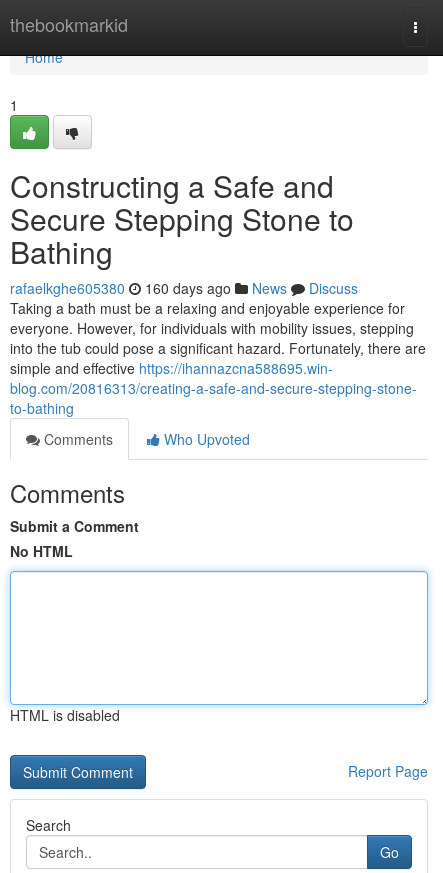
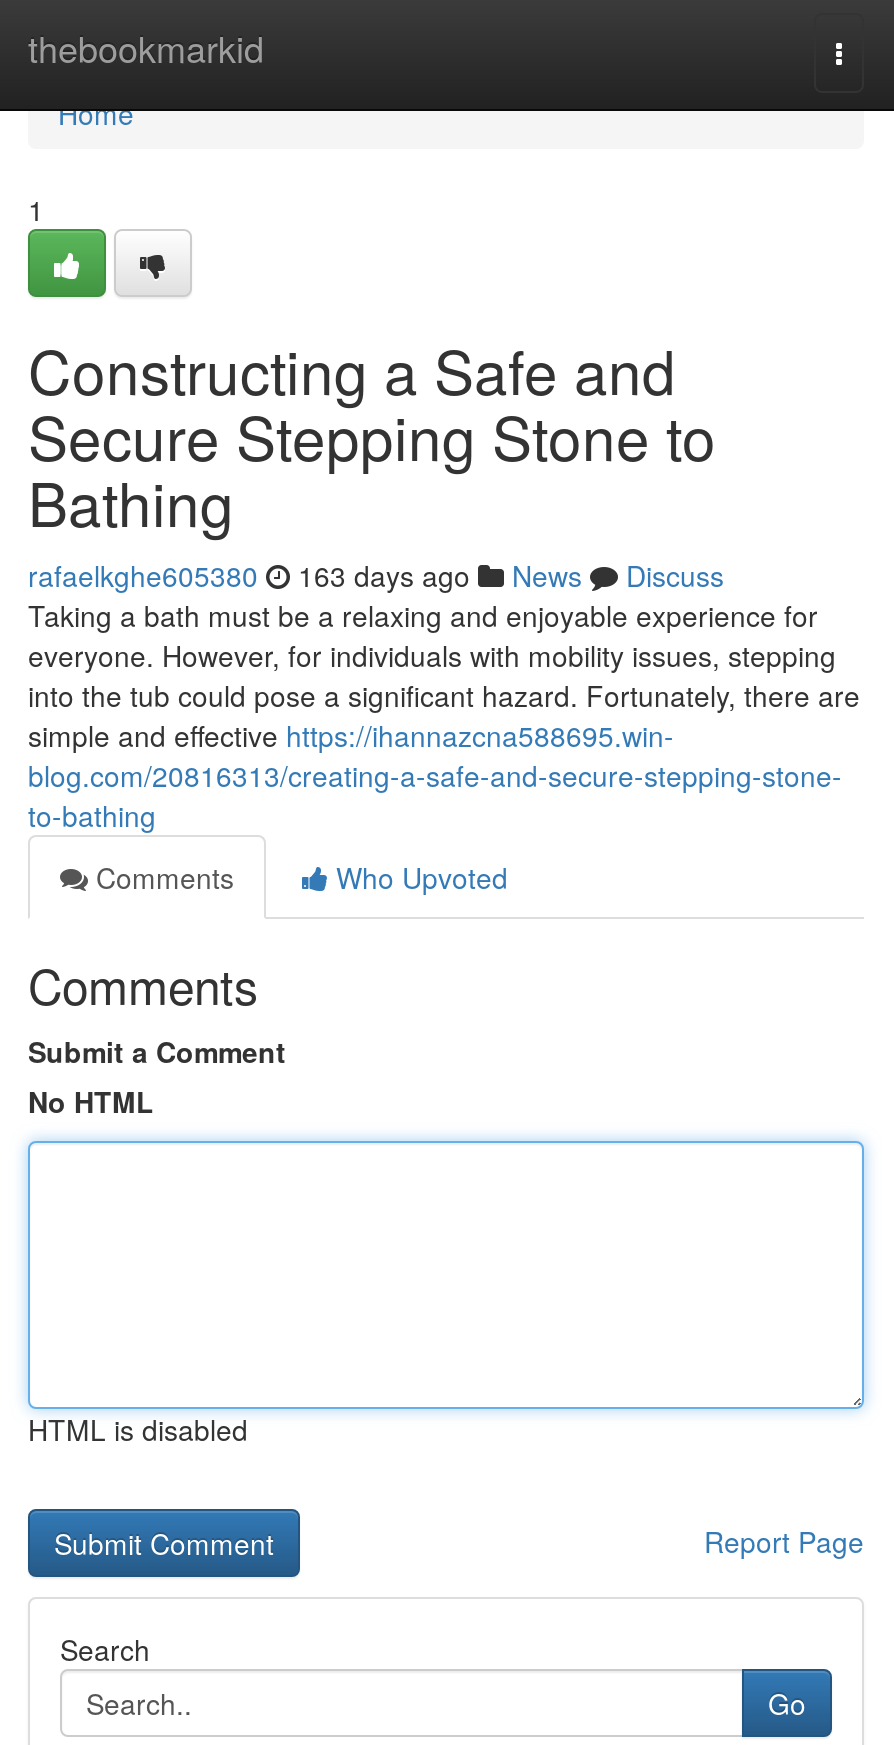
- rafaelkghe605380 160 days ago News Discuss
+ rafaelkghe605380 163 days ago News Discuss
